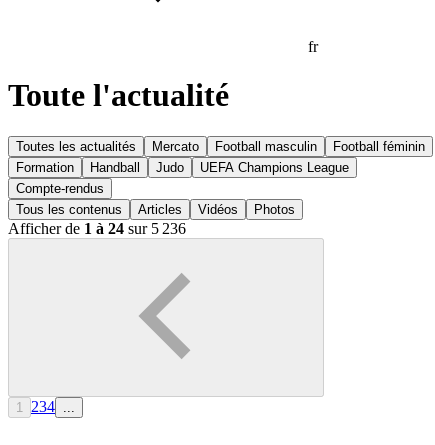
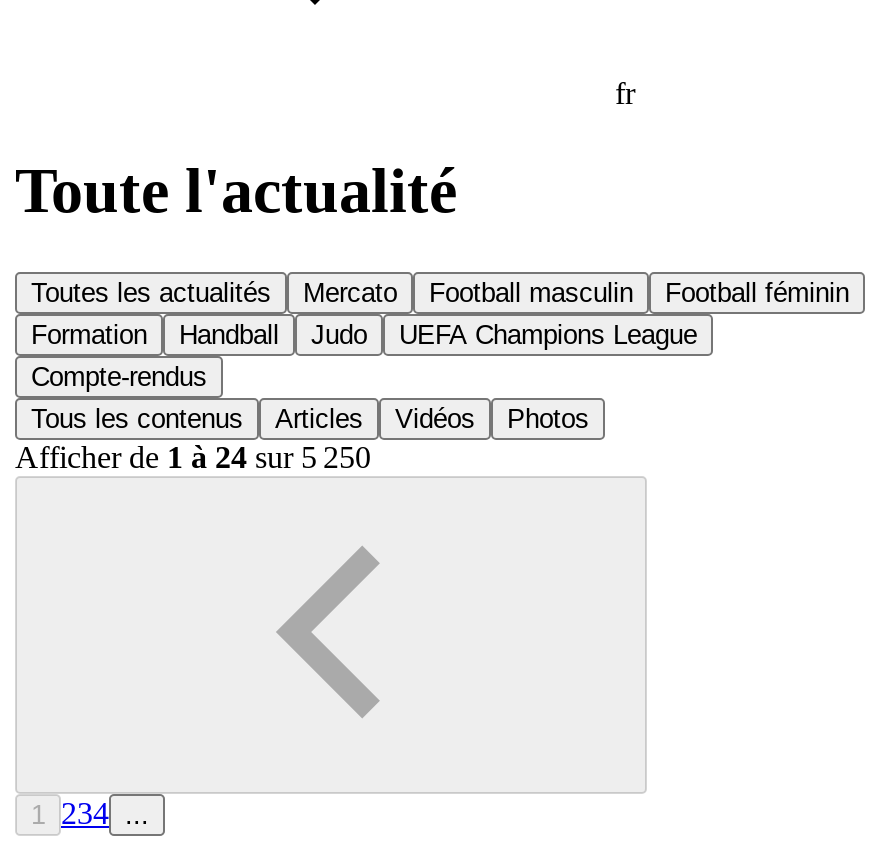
- Afficher de1 à 24sur 5 236
+ Afficher de1 à 24sur 5 250
